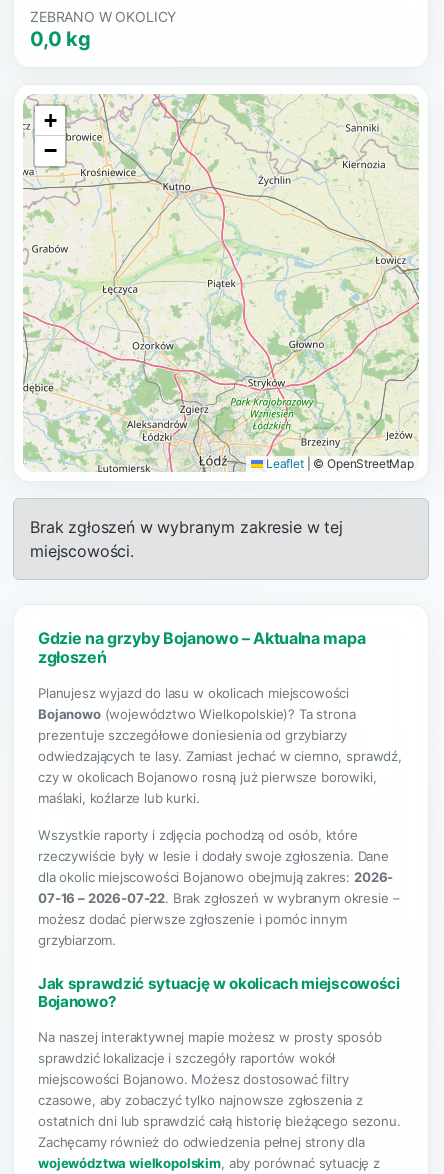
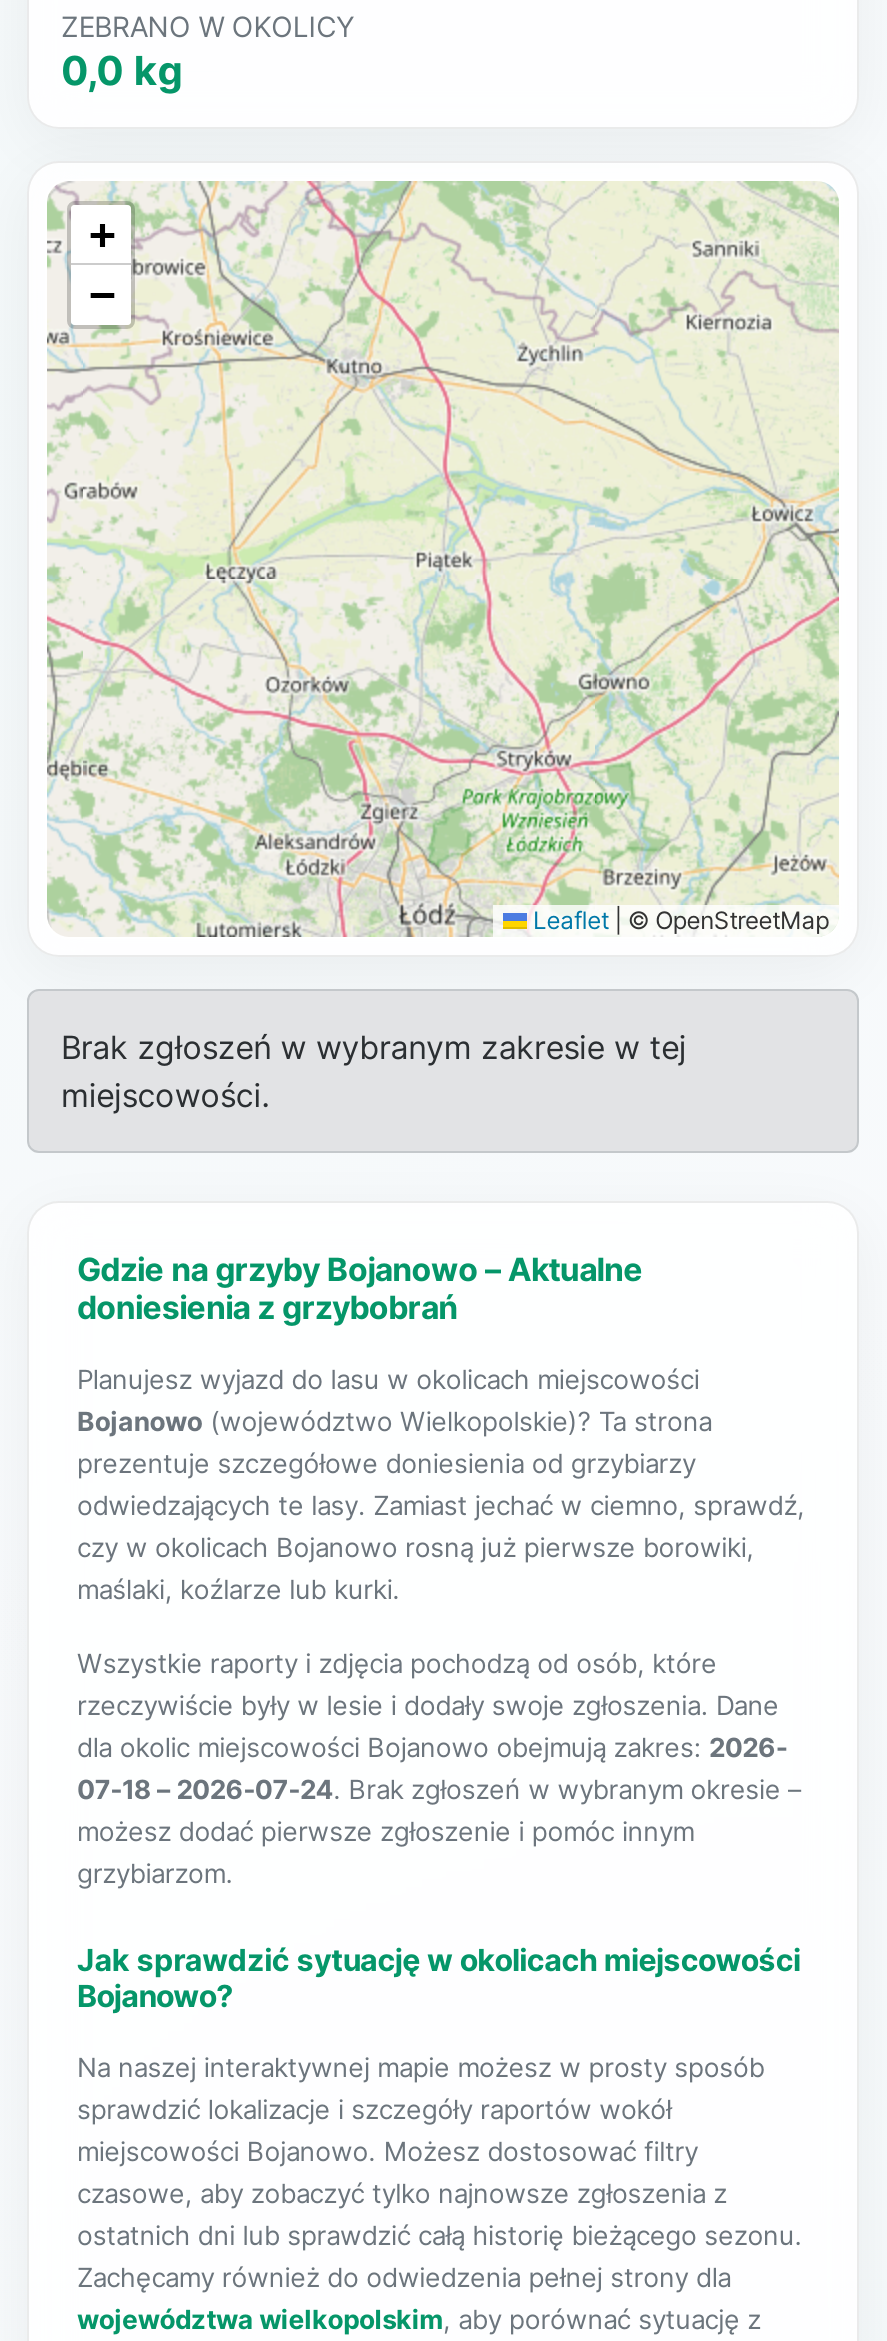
- Gdzie na grzyby Bojanowo – Aktualna mapa
- zgłoszeń
+ Gdzie na grzyby Bojanowo – Aktualne
+ doniesienia z grzybobrań

- 07-16 – 2026-07-22. Brak zgłoszeń w wybranym okresie –
+ 07-18 – 2026-07-24. Brak zgłoszeń w wybranym okresie –
